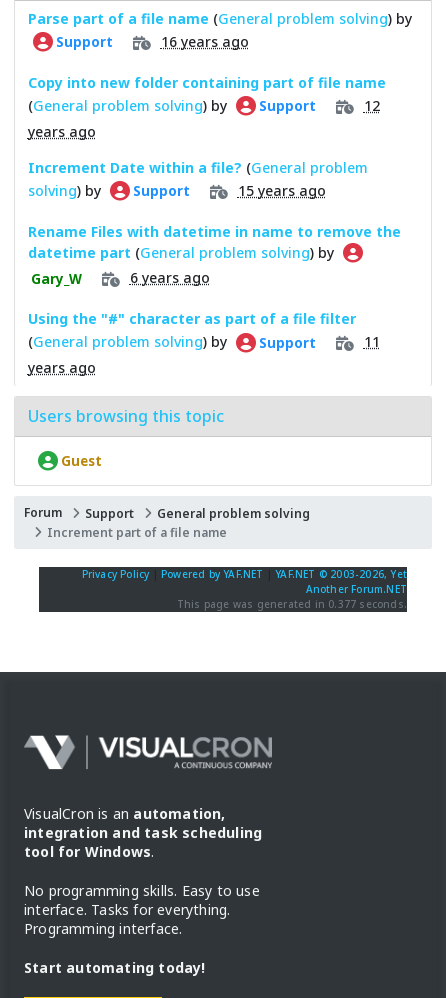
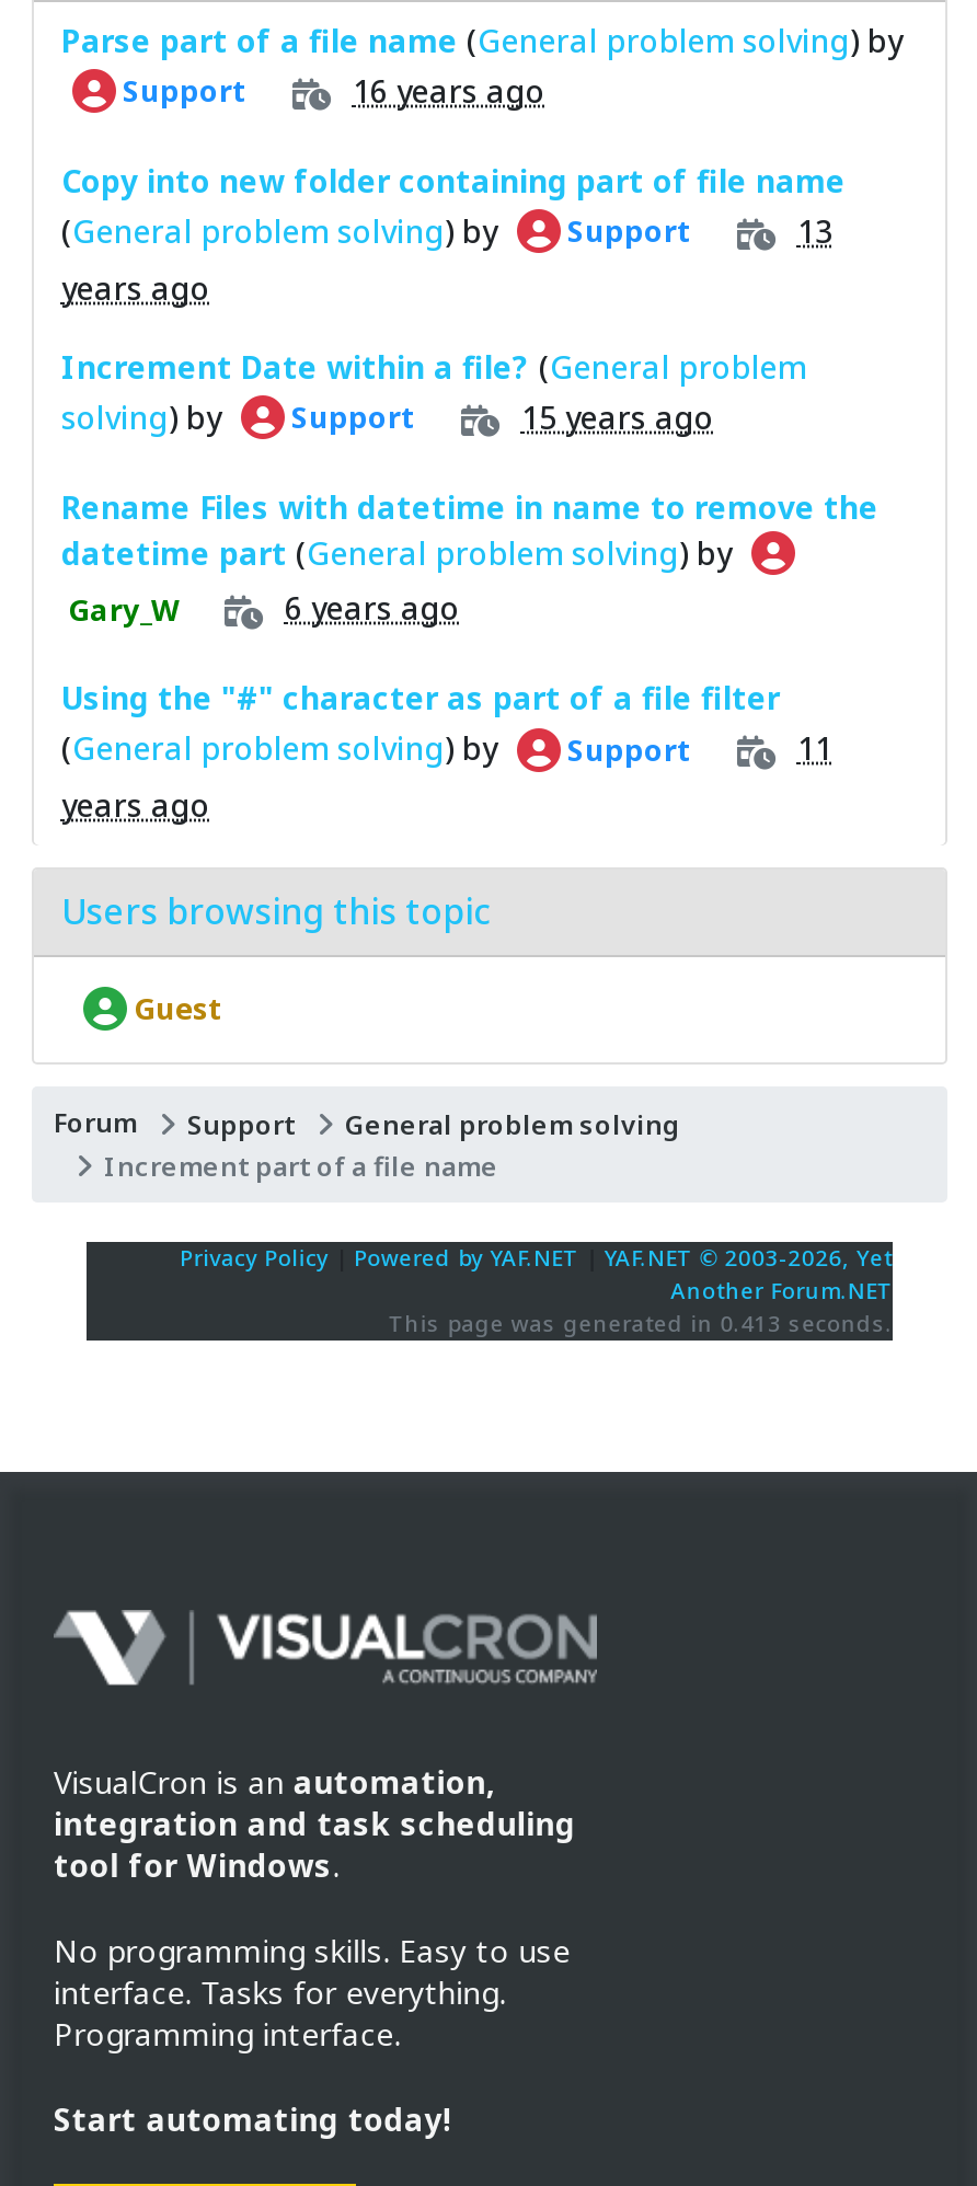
- 12
+ 13

- This page was generated in 0.377 seconds.
+ This page was generated in 0.413 seconds.
